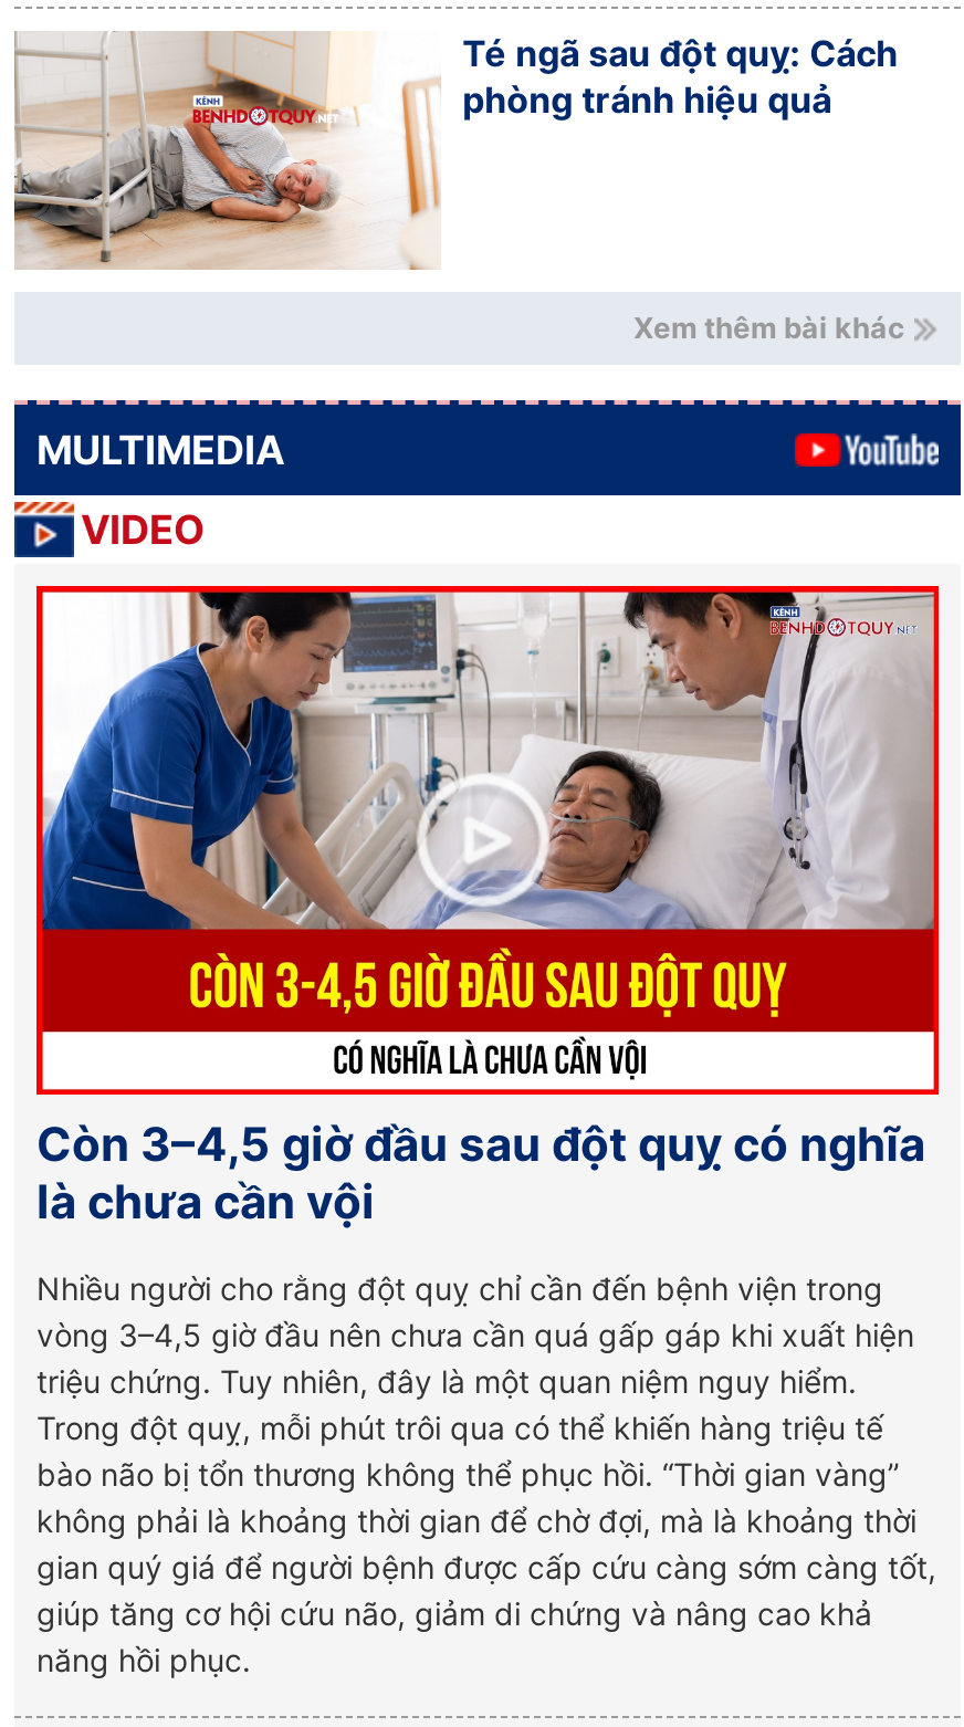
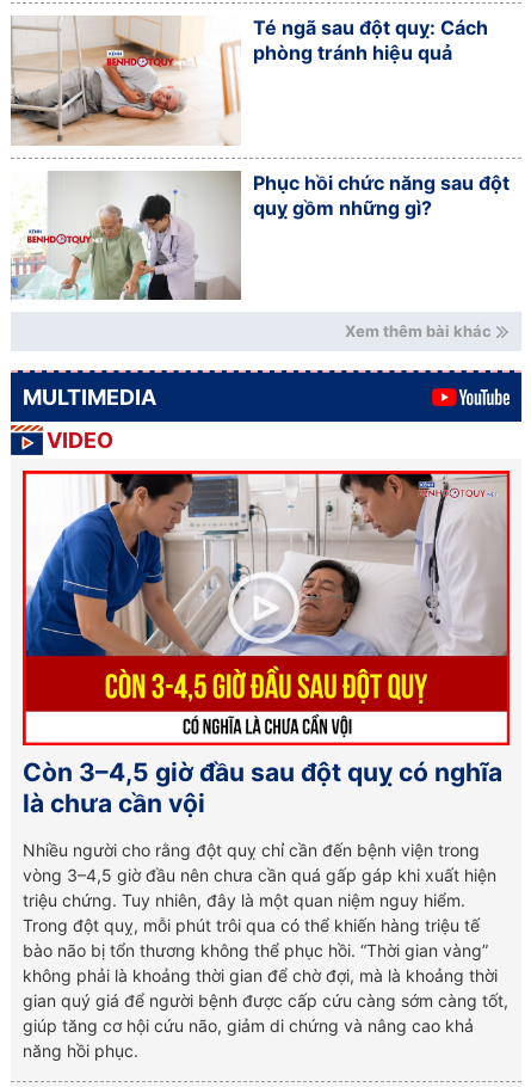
+ [image]
+ Phục hồi chức năng sau đột
+ quỵ gồm những gì?
